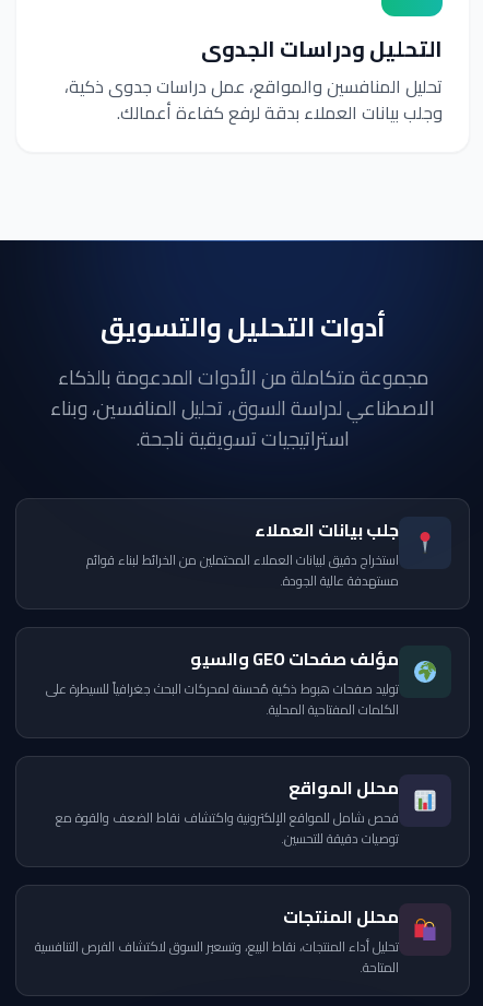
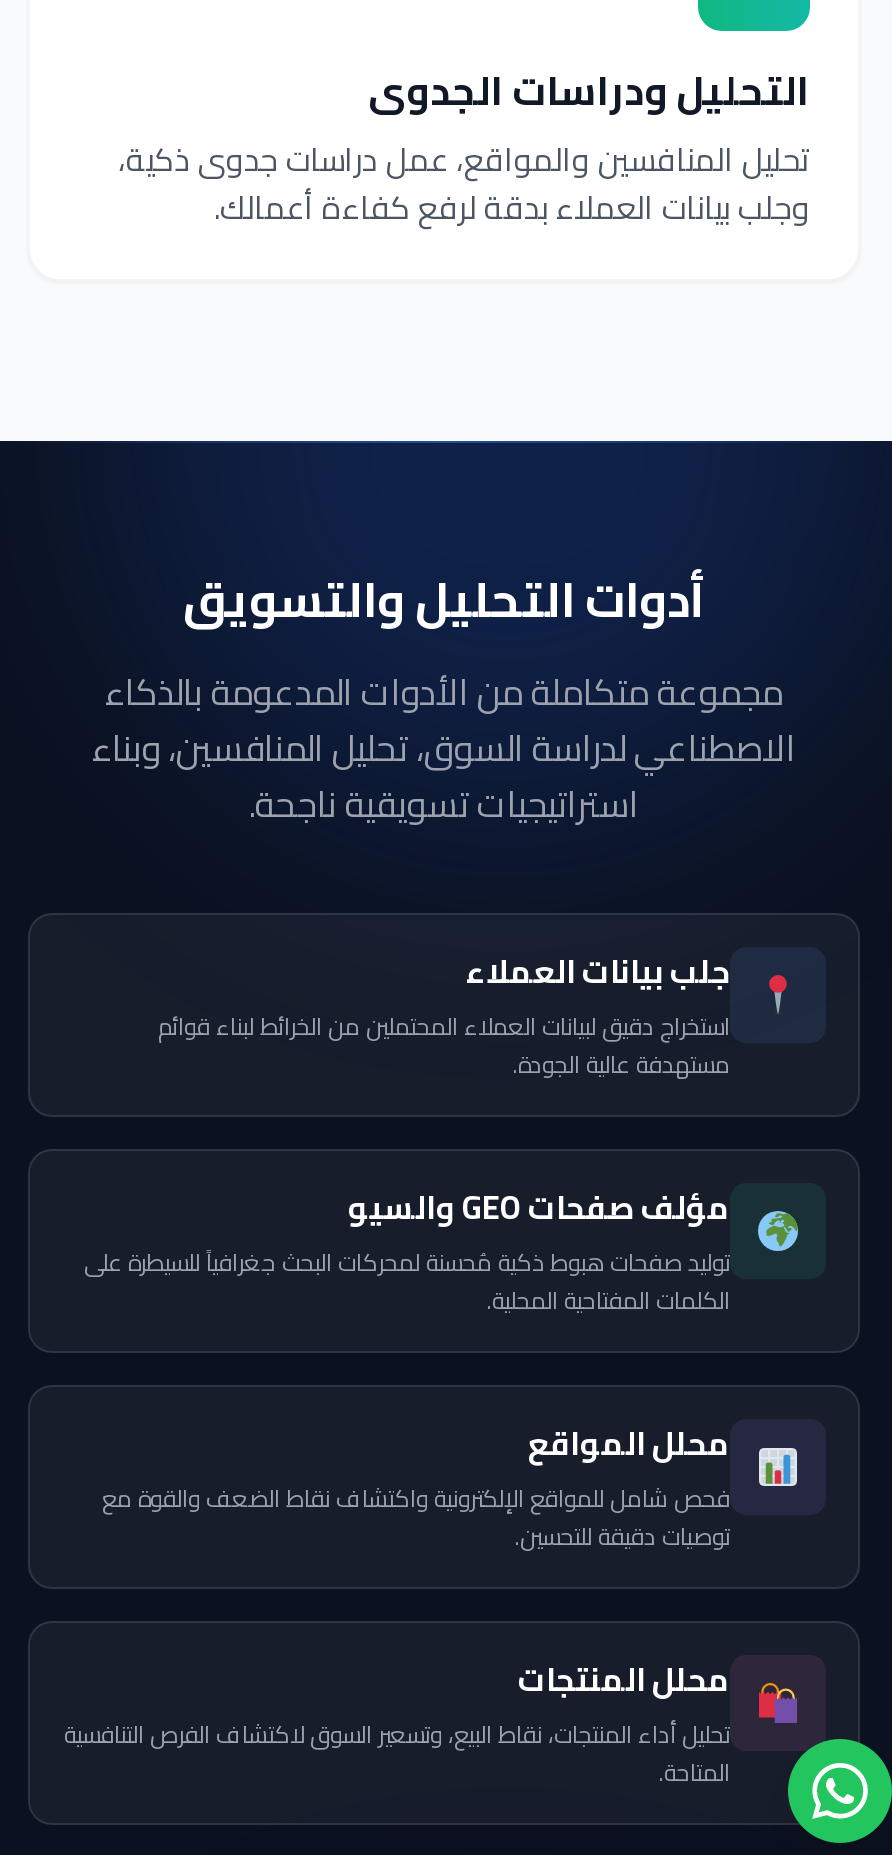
+ [image]
